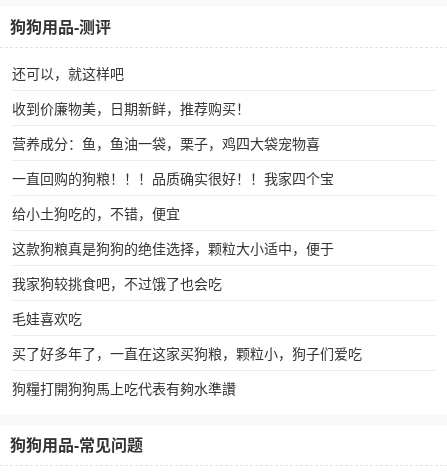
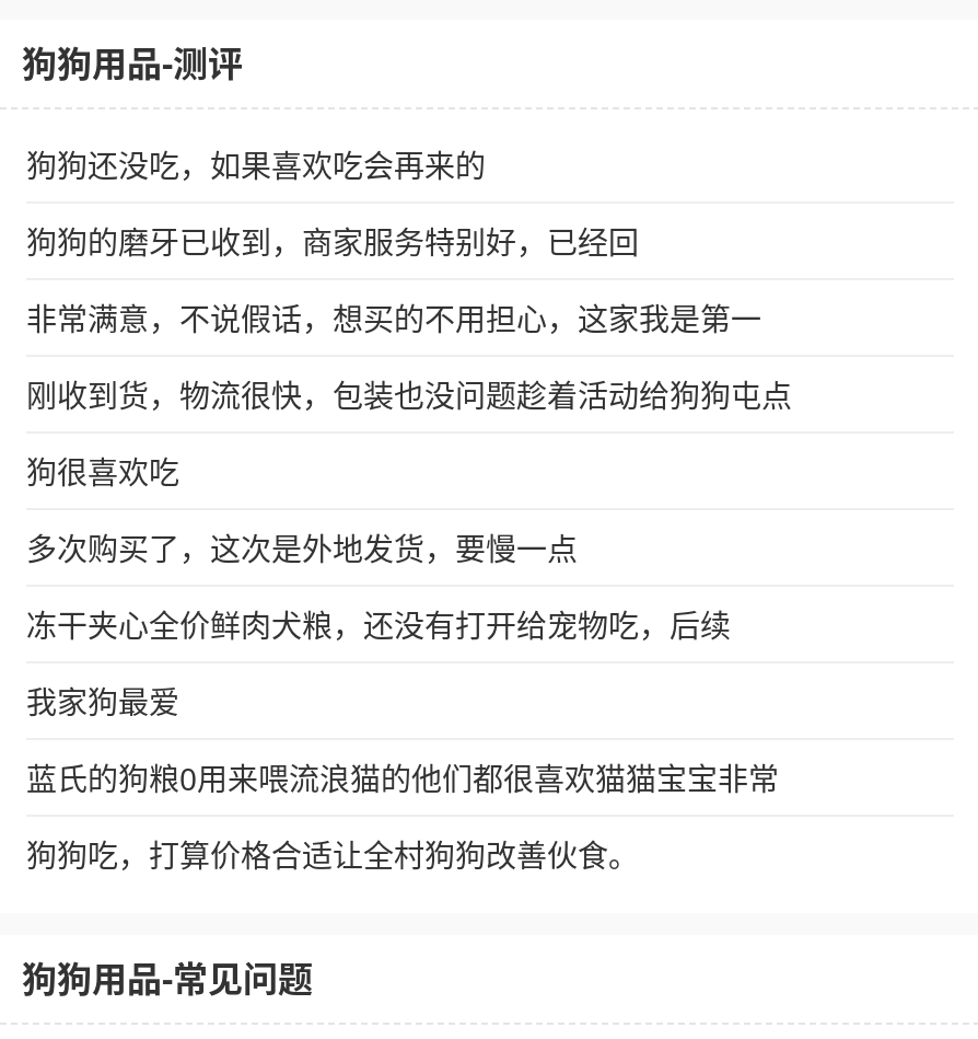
- 还可以，就这样吧
+ 狗狗还没吃，如果喜欢吃会再来的

- 收到价廉物美，日期新鲜，推荐购买！
+ 狗狗的磨牙已收到，商家服务特别好，已经回

- 营养成分：鱼，鱼油一袋，栗子，鸡四大袋宠物喜
+ 非常满意，不说假话，想买的不用担心，这家我是第一

- 一直回购的狗粮！！！品质确实很好！！我家四个宝
+ 刚收到货，物流很快，包装也没问题趁着活动给狗狗屯点

- 给小土狗吃的，不错，便宜
+ 狗很喜欢吃

- 这款狗粮真是狗狗的绝佳选择，颗粒大小适中，便于
+ 多次购买了，这次是外地发货，要慢一点

- 我家狗较挑食吧，不过饿了也会吃
+ 冻干夹心全价鲜肉犬粮，还没有打开给宠物吃，后续

- 毛娃喜欢吃
+ 我家狗最爱

- 买了好多年了，一直在这家买狗粮，颗粒小，狗子们爱吃
+ 蓝氏的狗粮0用来喂流浪猫的他们都很喜欢猫猫宝宝非常

- 狗糧打開狗狗馬上吃代表有夠水準讚
+ 狗狗吃，打算价格合适让全村狗狗改善伙食。
